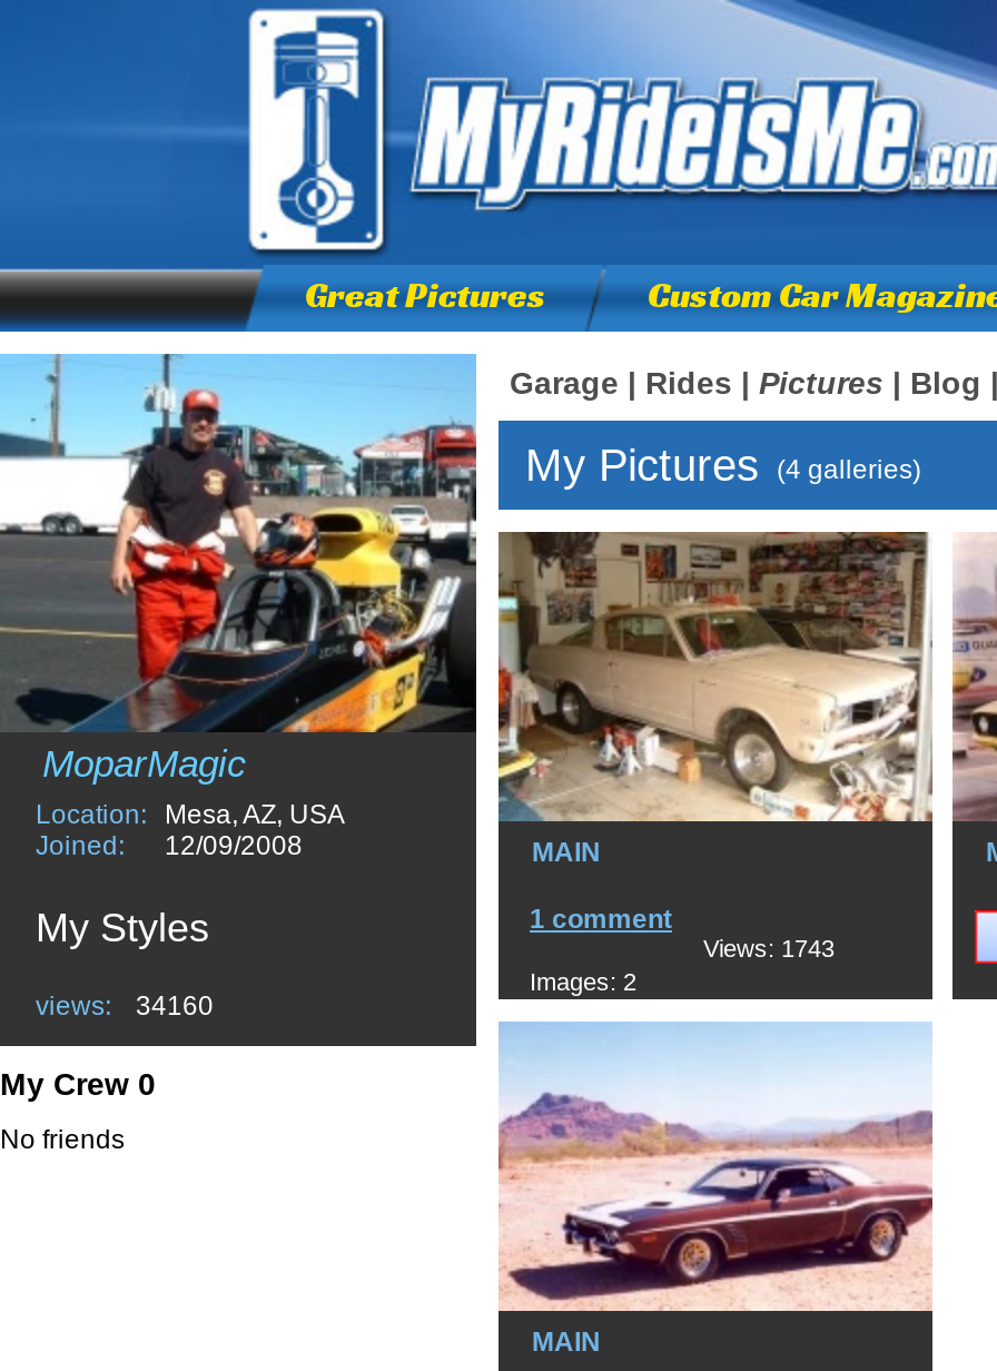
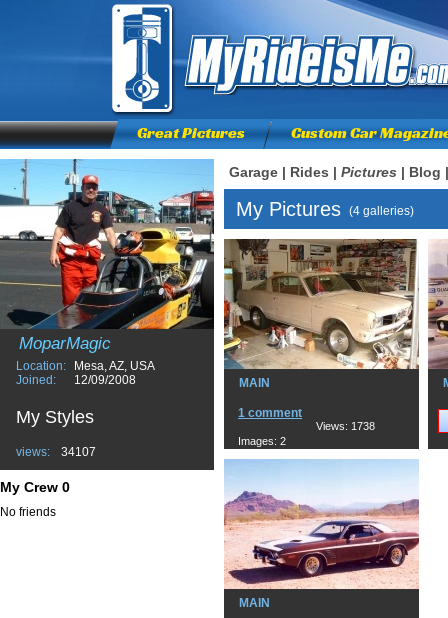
- Views: 1743
+ Views: 1738

- views: 34160
+ views: 34107
